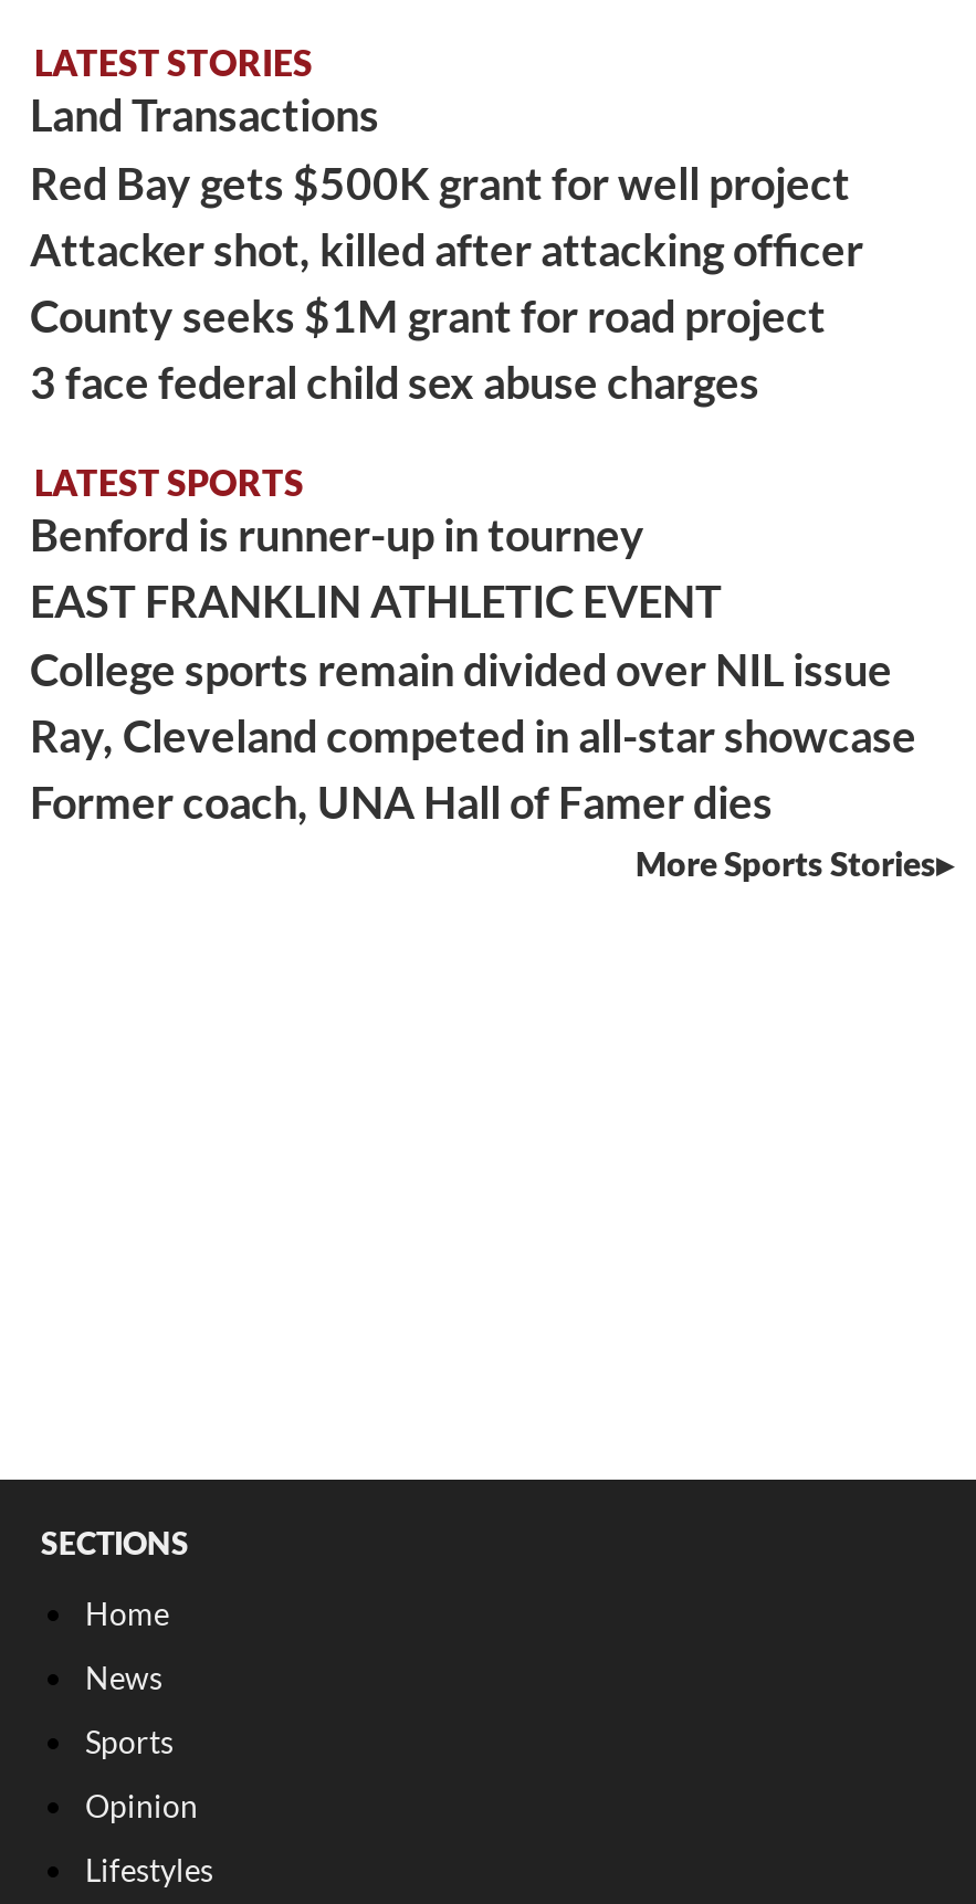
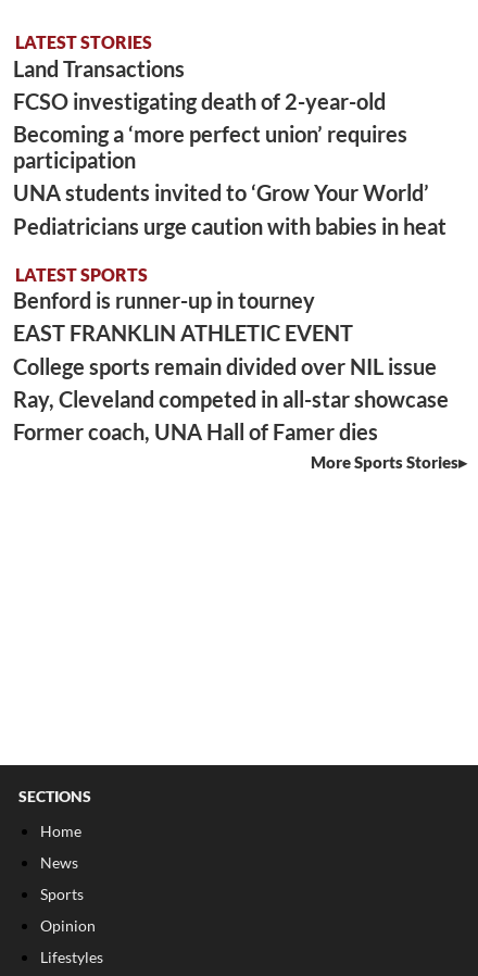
- Red Bay gets $500K grant for well project
- Attacker shot, killed after attacking officer
- County seeks $1M grant for road project
- 3 face federal child sex abuse charges
+ FCSO investigating death of 2-year-old
+ Becoming a ‘more perfect union’ requires
+ participation
+ UNA students invited to ‘Grow Your World’
+ Pediatricians urge caution with babies in heat
